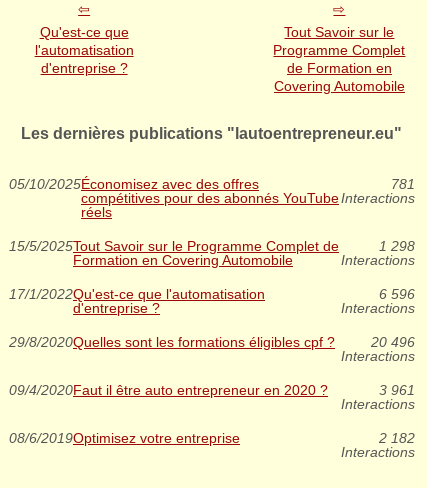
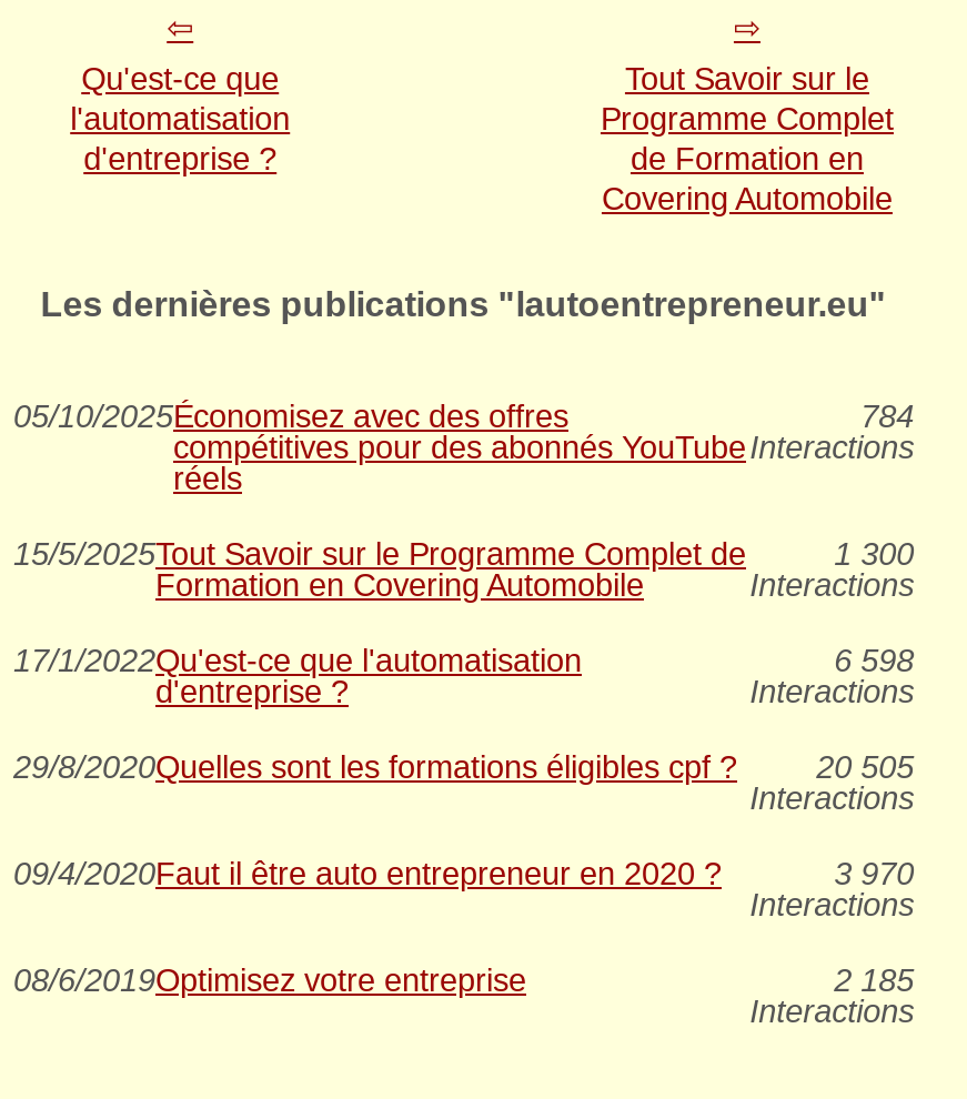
- 781
+ 784

- 1 298
+ 1 300

- 6 596
+ 6 598

- 20 496
+ 20 505

- 3 961
+ 3 970

- 2 182
+ 2 185
